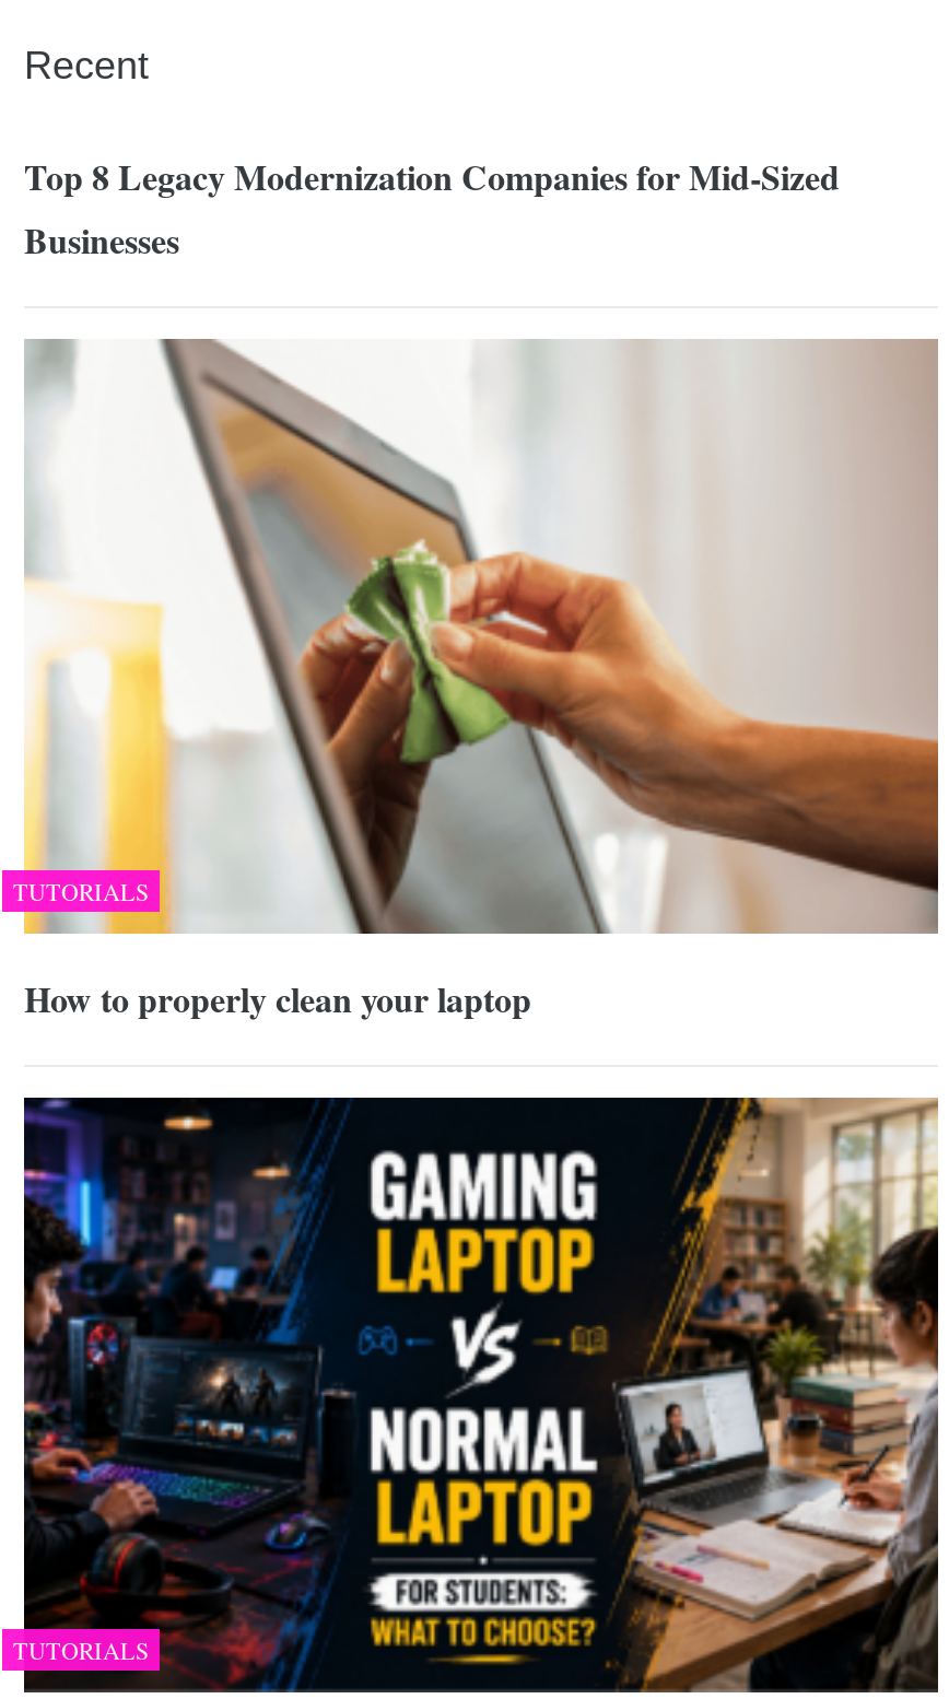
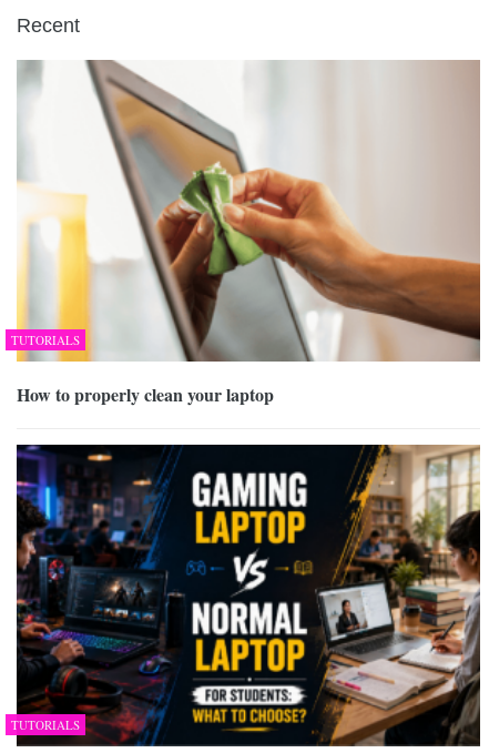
- Top 8 Legacy Modernization Companies for Mid-Sized
- Businesses
